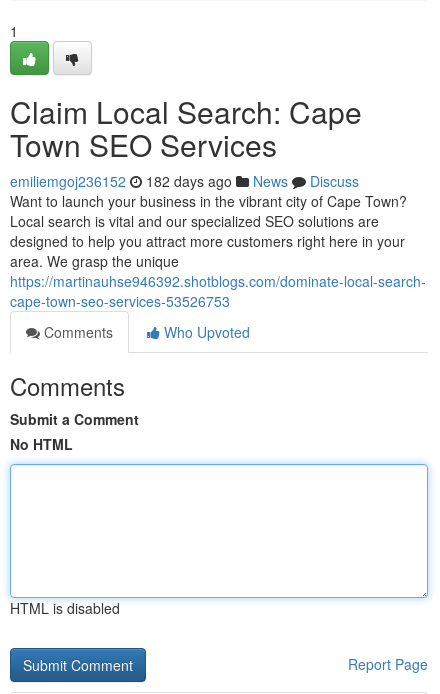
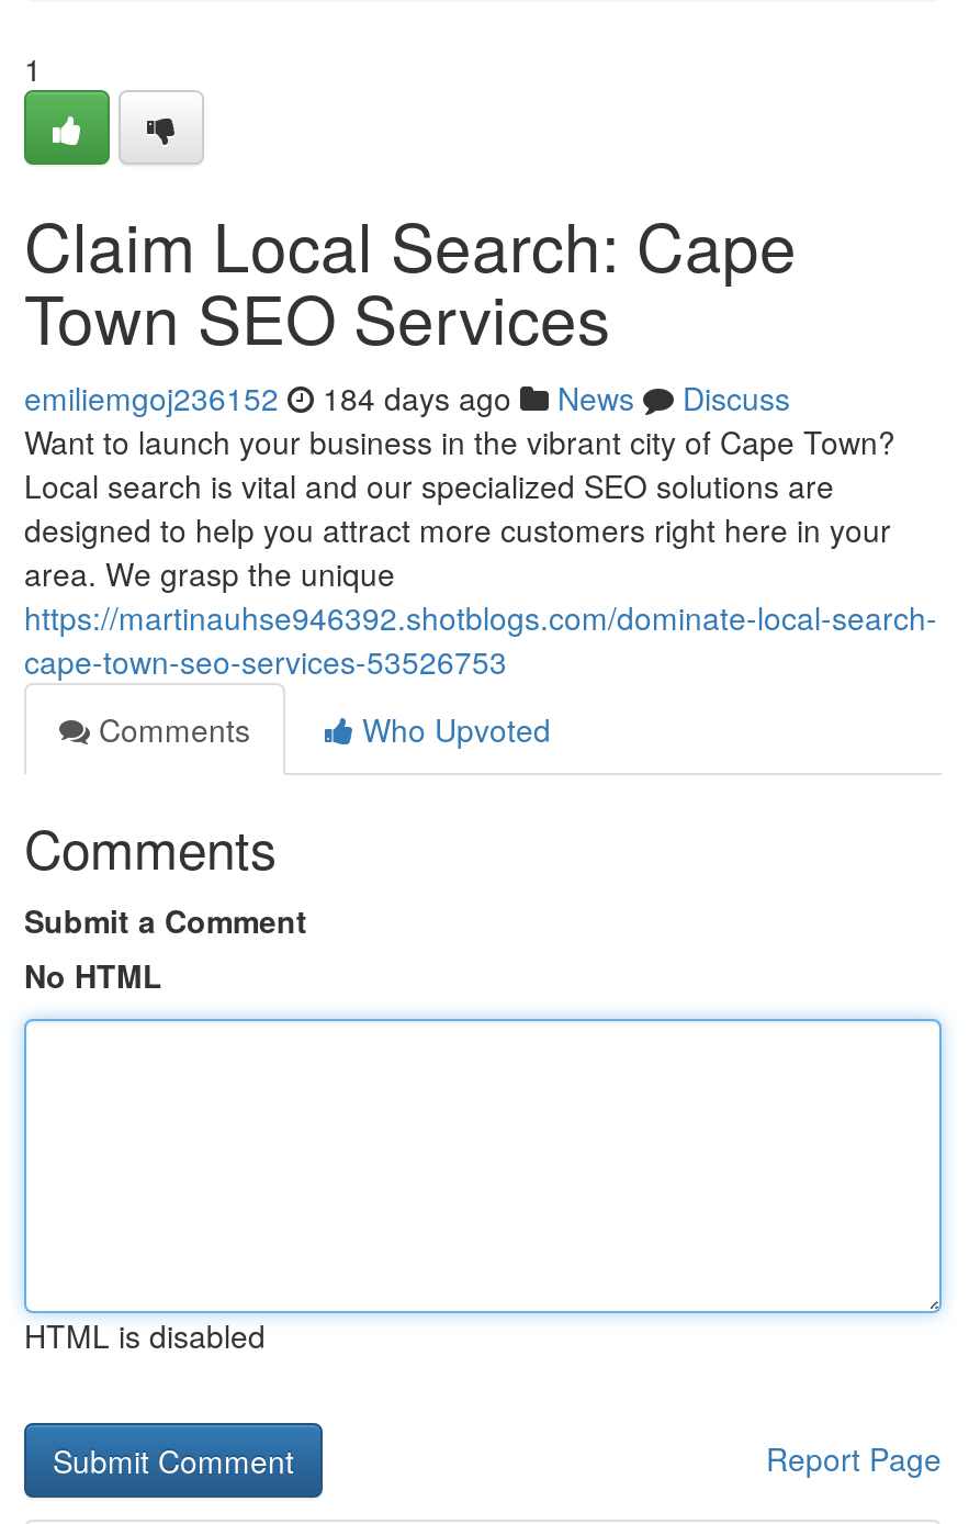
- emiliemgoj236152 182 days ago News Discuss
+ emiliemgoj236152 184 days ago News Discuss
